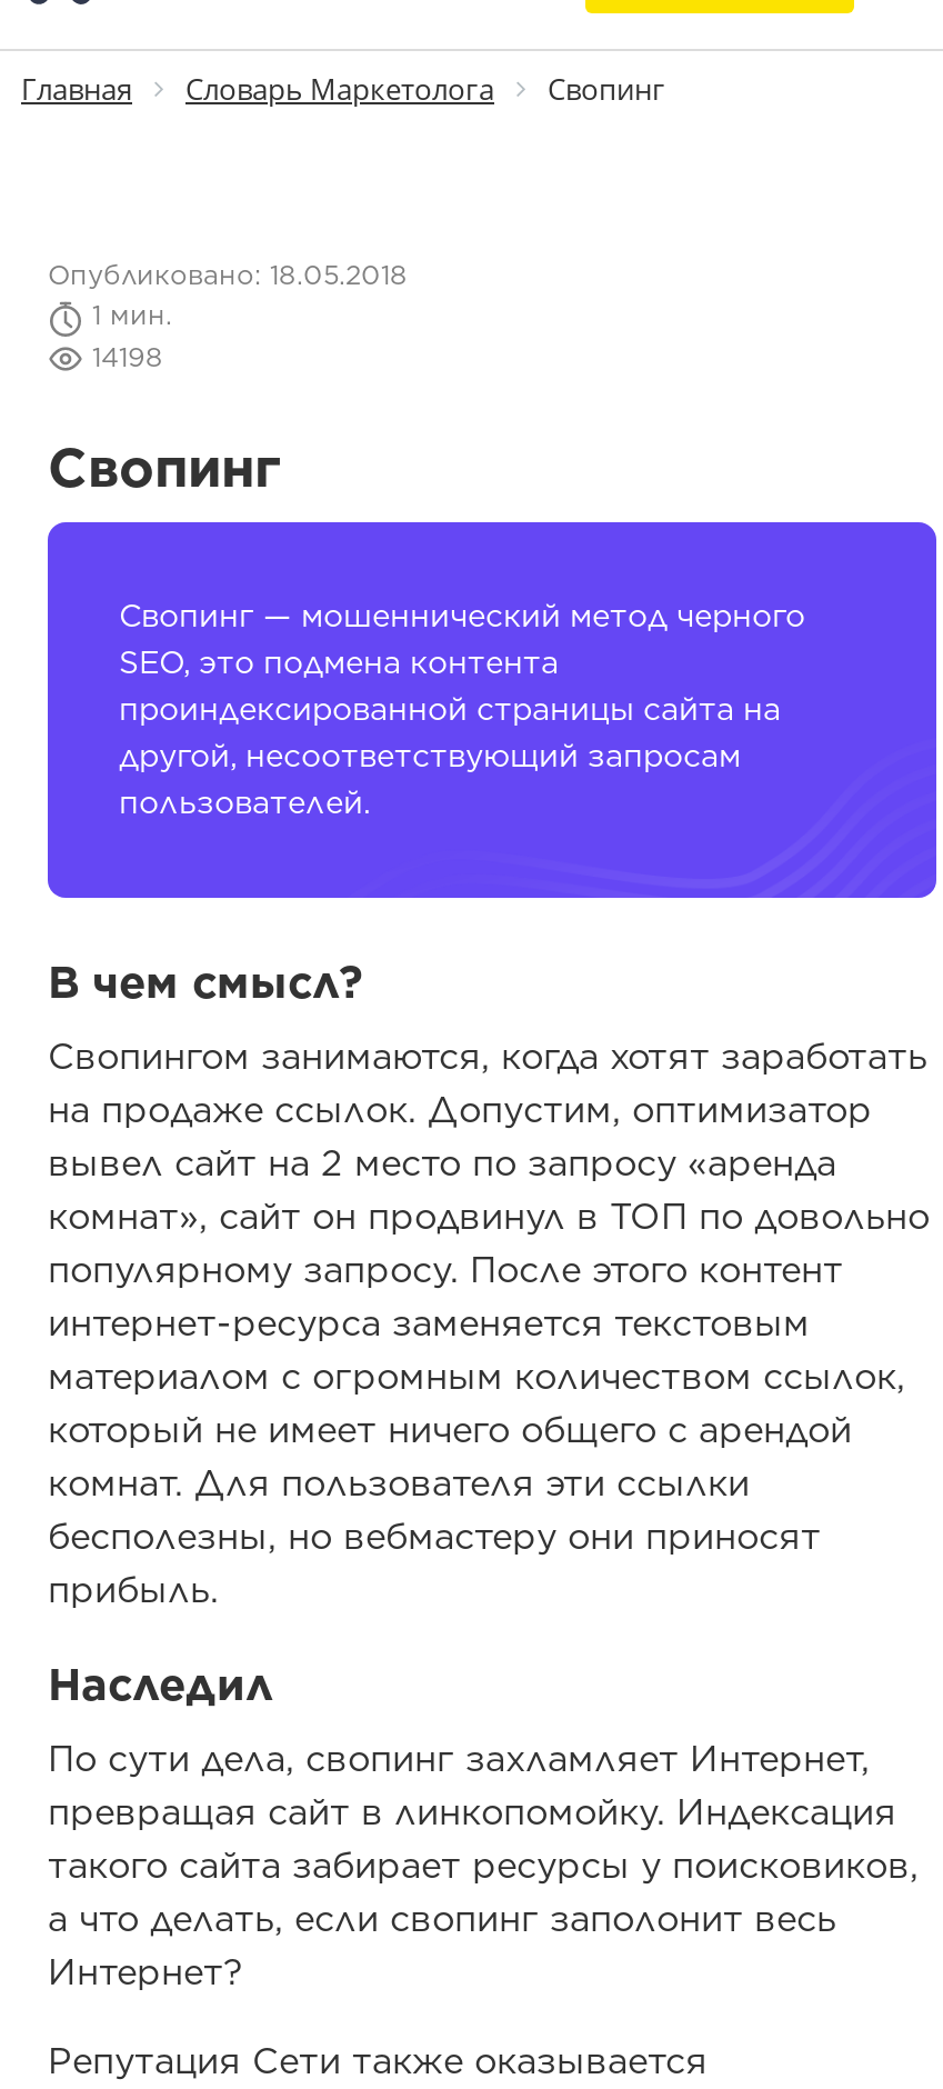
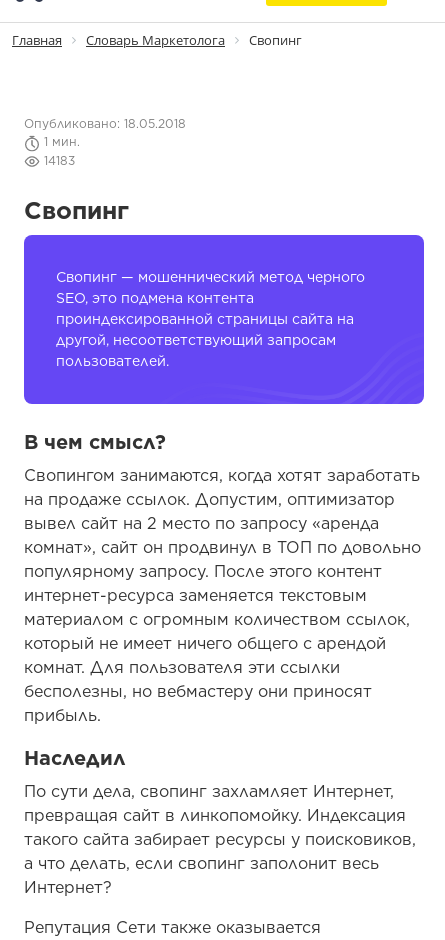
- 14198
+ 14183
